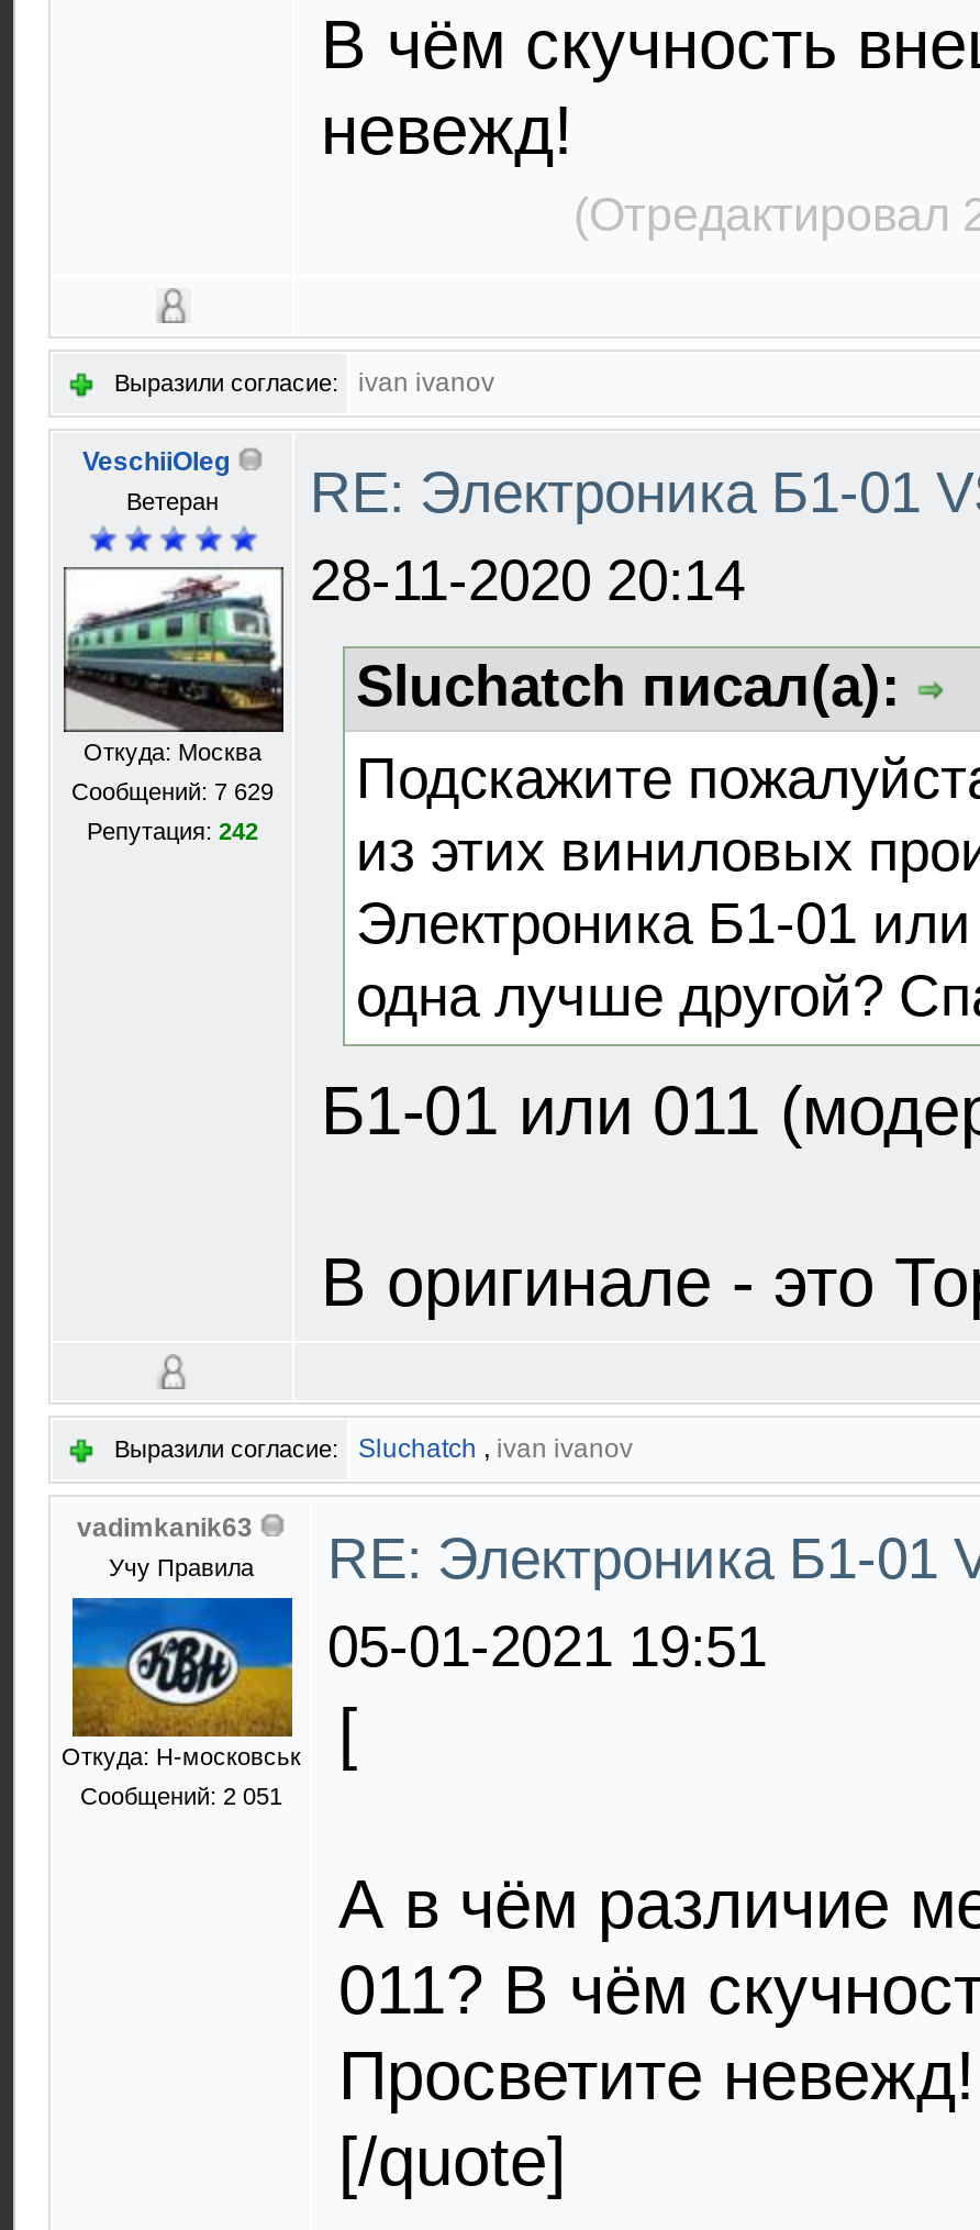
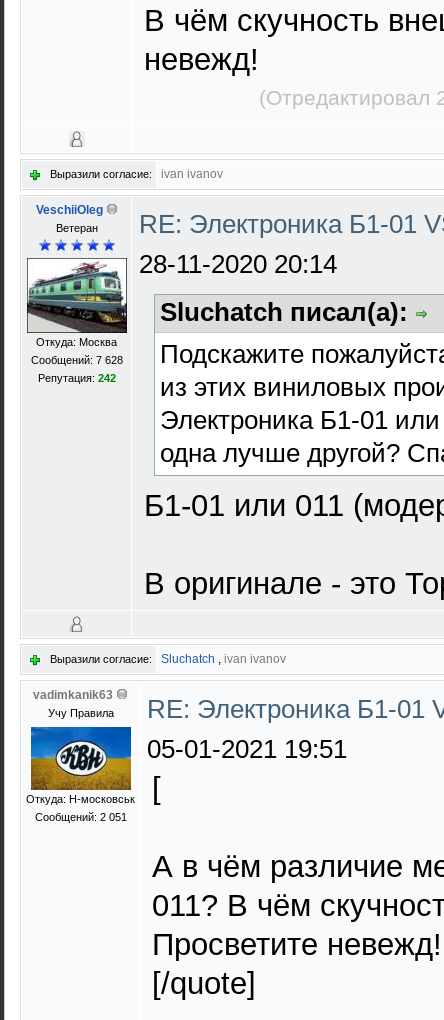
- Сообщений: 7 629
+ Сообщений: 7 628
